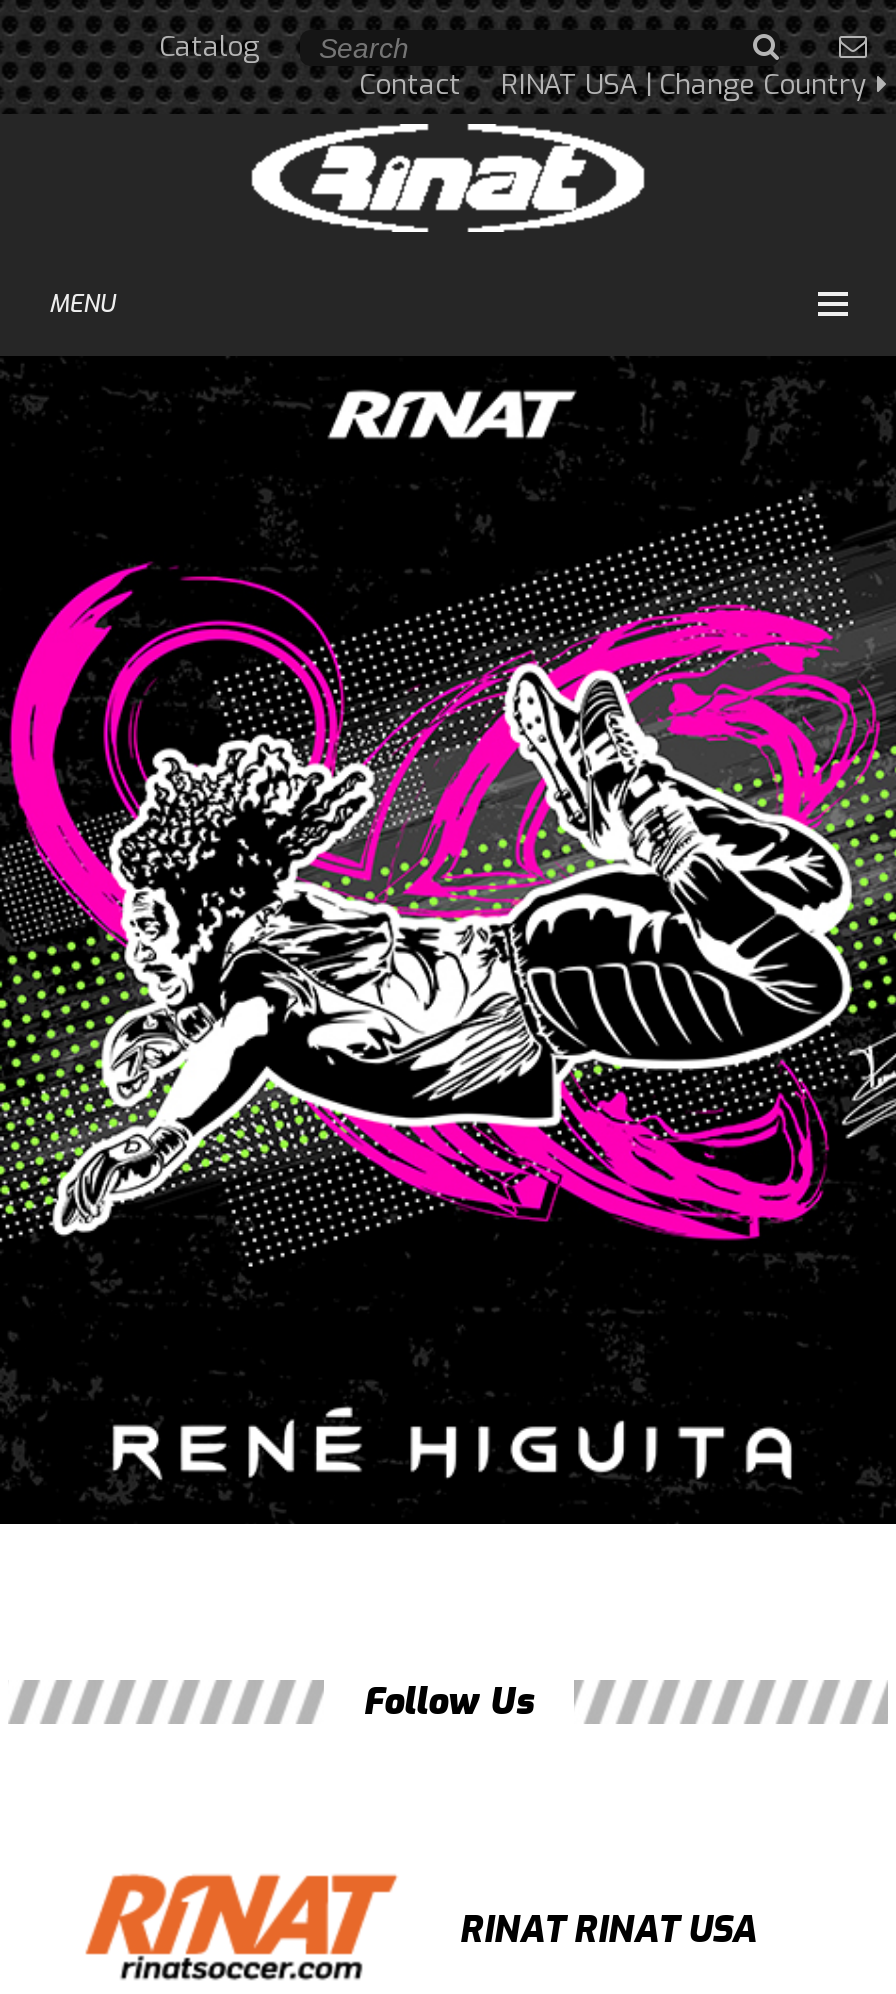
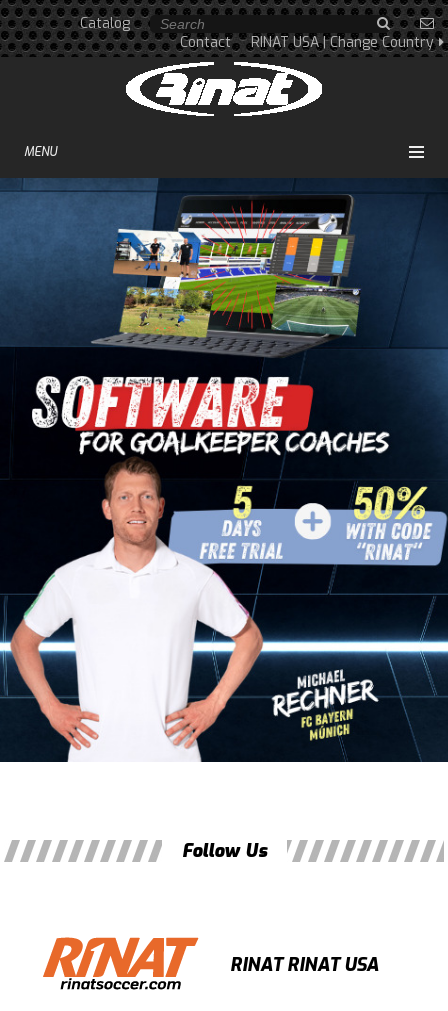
- [image]
+ [image]
